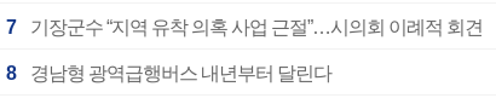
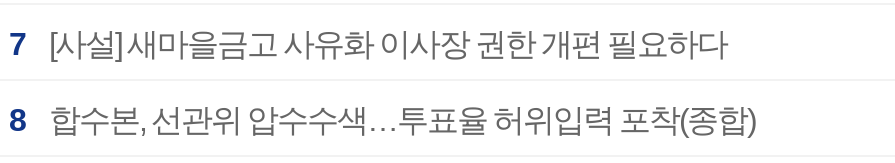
- 기장군수 “지역 유착 의혹 사업 근절”…시의회 이례적 회견
+ [사설] 새마을금고 사유화 이사장 권한 개편 필요하다

- 경남형 광역급행버스 내년부터 달린다
+ 합수본, 선관위 압수수색…투표율 허위입력 포착(종합)
